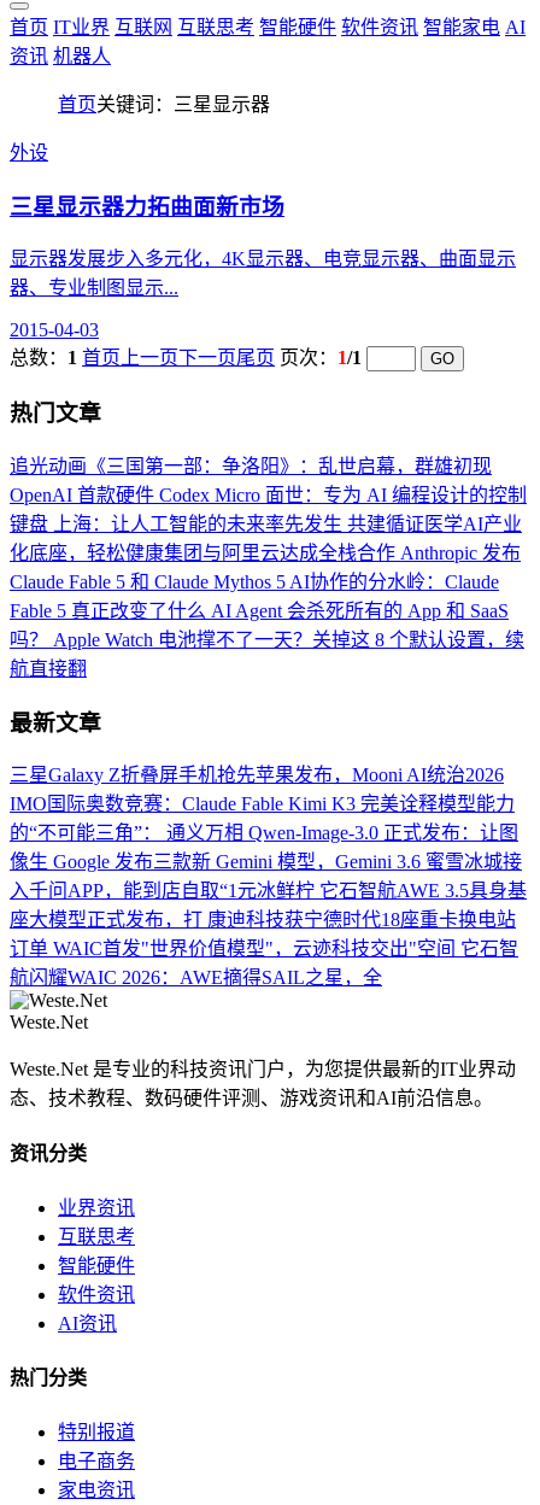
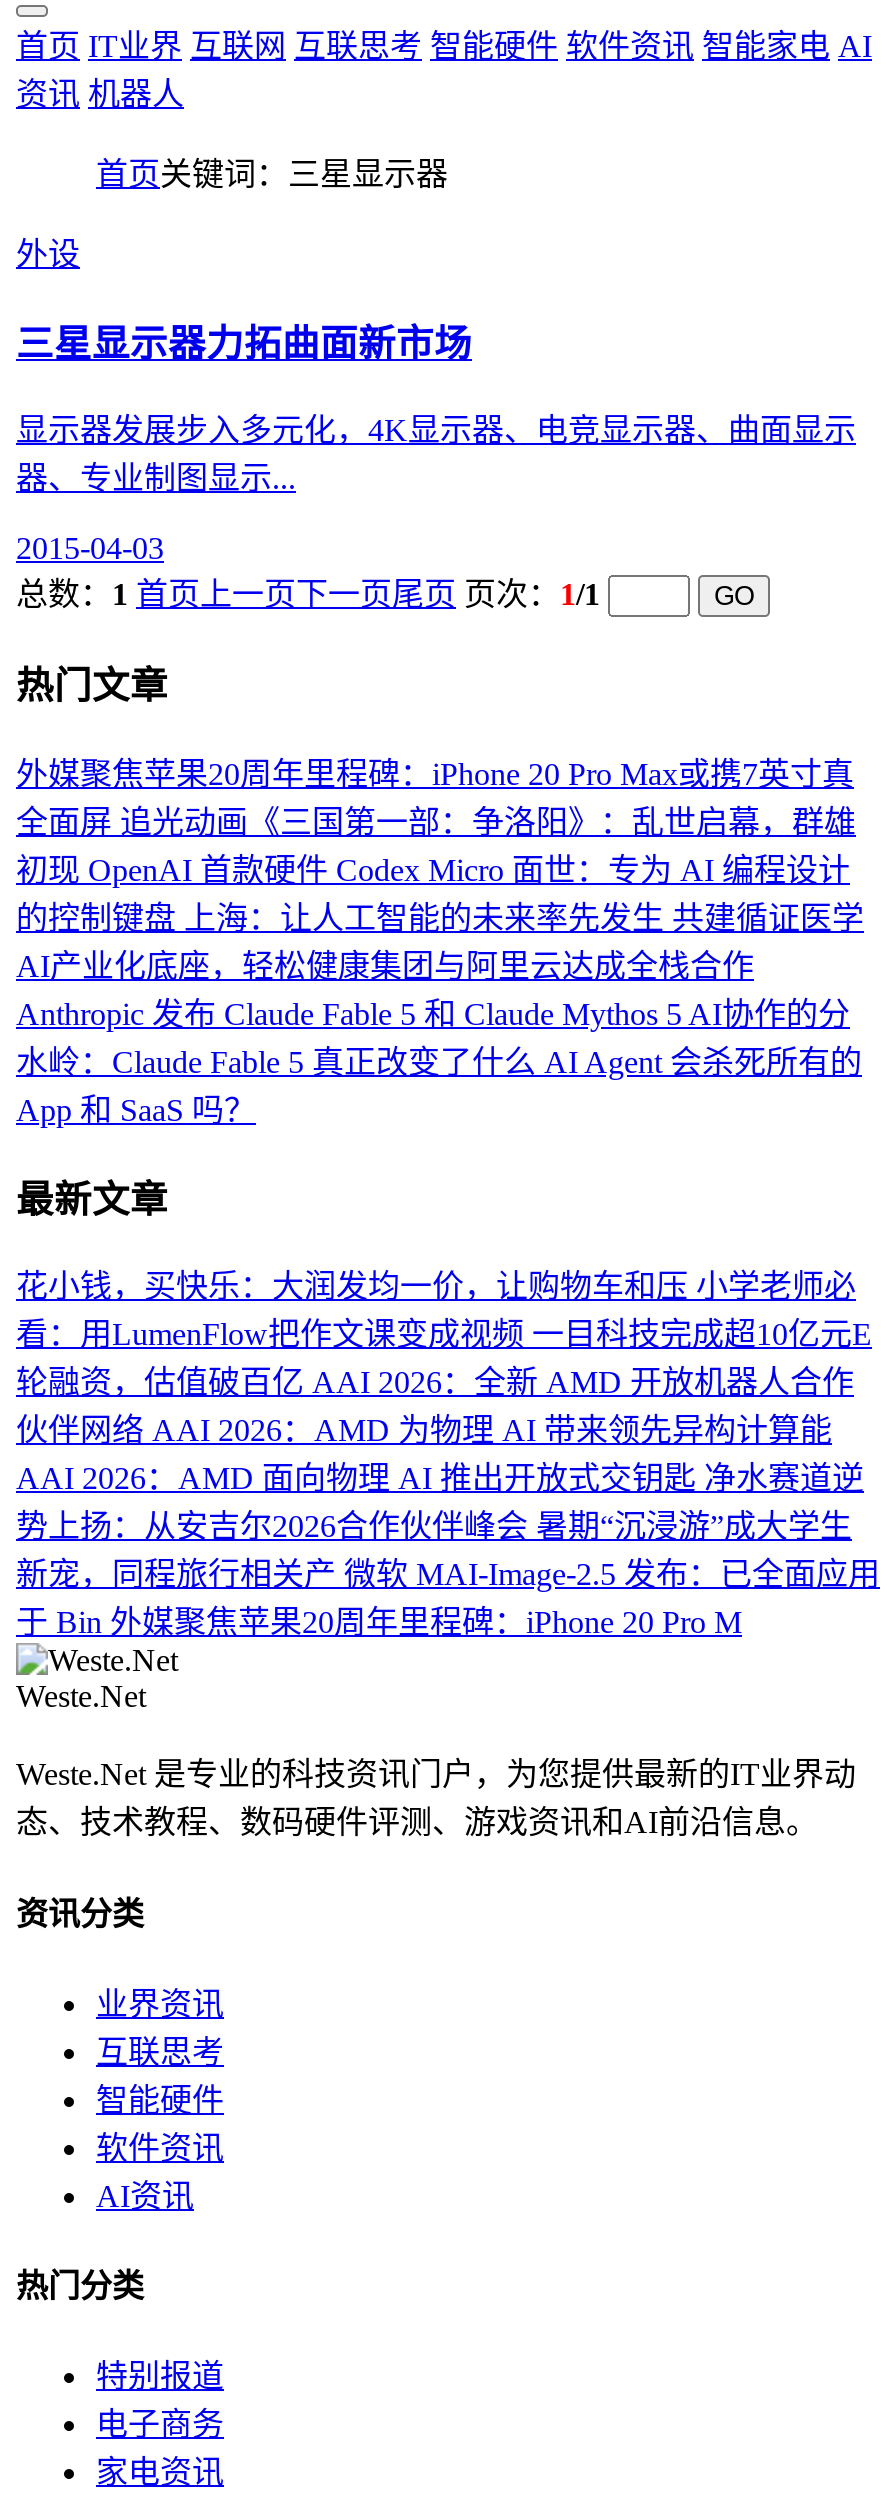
- 追光动画《三国第一部：争洛阳》：乱世启幕，群雄初现
- OpenAI 首款硬件 Codex Micro 面世：专为 AI 编程设计的控制
- 键盘 上海：让人工智能的未来率先发生 共建循证医学AI产业
- 化底座，轻松健康集团与阿里云达成全栈合作 Anthropic 发布
- Claude Fable 5 和 Claude Mythos 5 AI协作的分水岭：Claude
- Fable 5 真正改变了什么 AI Agent 会杀死所有的 App 和 SaaS
- 吗？ Apple Watch 电池撑不了一天？关掉这 8 个默认设置，续
- 航直接翻
+ 外媒聚焦苹果20周年里程碑：iPhone 20 Pro Max或携7英寸真
+ 全面屏 追光动画《三国第一部：争洛阳》：乱世启幕，群雄
+ 初现 OpenAI 首款硬件 Codex Micro 面世：专为 AI 编程设计
+ 的控制键盘 上海：让人工智能的未来率先发生 共建循证医学
+ AI产业化底座，轻松健康集团与阿里云达成全栈合作
+ Anthropic 发布 Claude Fable 5 和 Claude Mythos 5 AI协作的分
+ 水岭：Claude Fable 5 真正改变了什么 AI Agent 会杀死所有的
+ App 和 SaaS 吗？

- 三星Galaxy Z折叠屏手机抢先苹果发布，Mooni AI统治2026
- IMO国际奥数竞赛：Claude Fable Kimi K3 完美诠释模型能力
- 的“不可能三角”： 通义万相 Qwen-Image-3.0 正式发布：让图
- 像生 Google 发布三款新 Gemini 模型，Gemini 3.6 蜜雪冰城接
- 入千问APP，能到店自取“1元冰鲜柠 它石智航AWE 3.5具身基
- 座大模型正式发布，打 康迪科技获宁德时代18座重卡换电站
- 订单 WAIC首发"世界价值模型"，云迹科技交出"空间 它石智
- 航闪耀WAIC 2026：AWE摘得SAIL之星，全
+ 花小钱，买快乐：大润发均一价，让购物车和压 小学老师必
+ 看：用LumenFlow把作文课变成视频 一目科技完成超10亿元E
+ 轮融资，估值破百亿 AAI 2026：全新 AMD 开放机器人合作
+ 伙伴网络 AAI 2026：AMD 为物理 AI 带来领先异构计算能
+ AAI 2026：AMD 面向物理 AI 推出开放式交钥匙 净水赛道逆
+ 势上扬：从安吉尔2026合作伙伴峰会 暑期“沉浸游”成大学生
+ 新宠，同程旅行相关产 微软 MAI-Image-2.5 发布：已全面应用
+ 于 Bin 外媒聚焦苹果20周年里程碑：iPhone 20 Pro M
